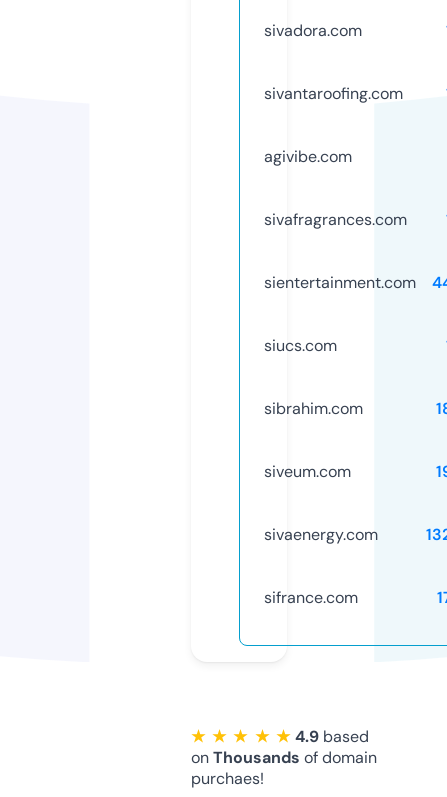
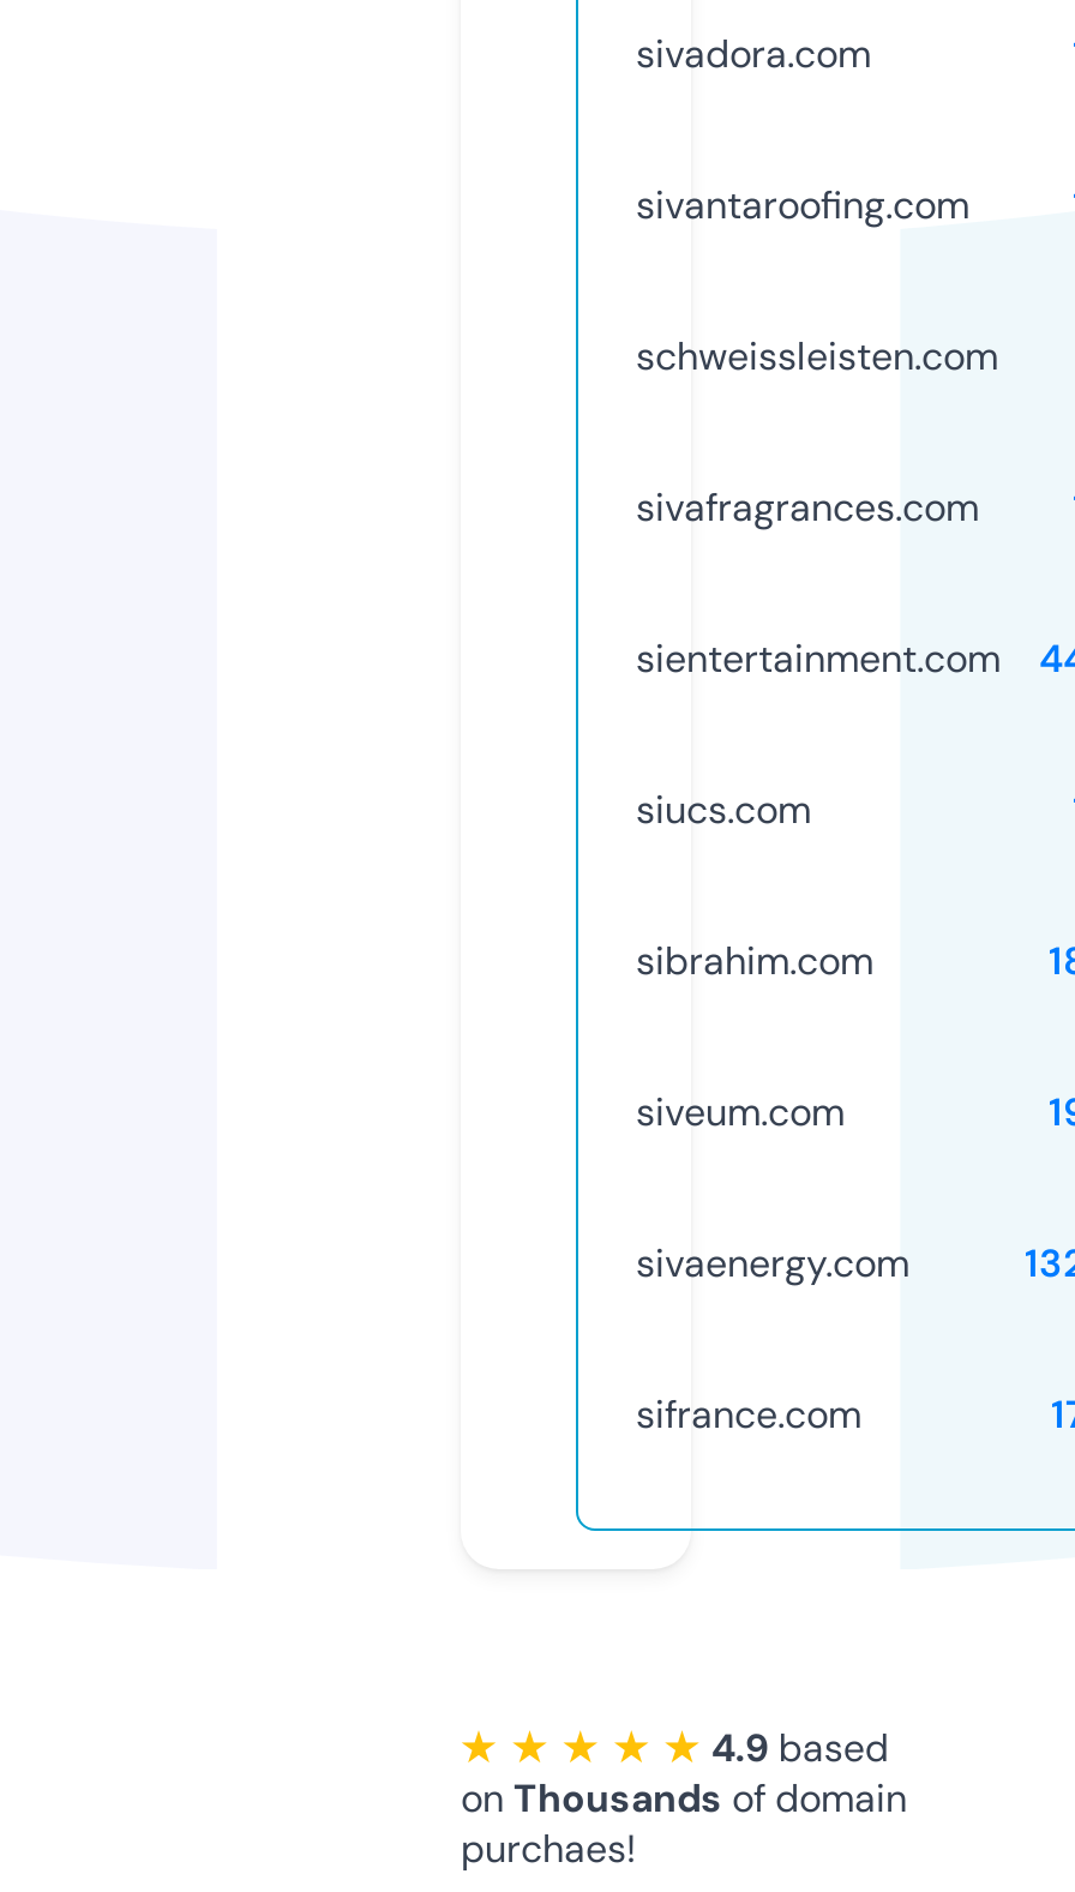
- agivibe.com
+ schweissleisten.com
